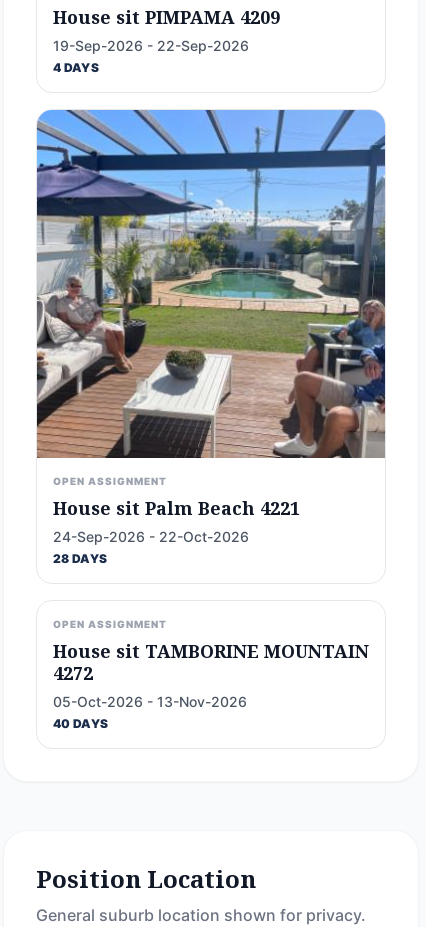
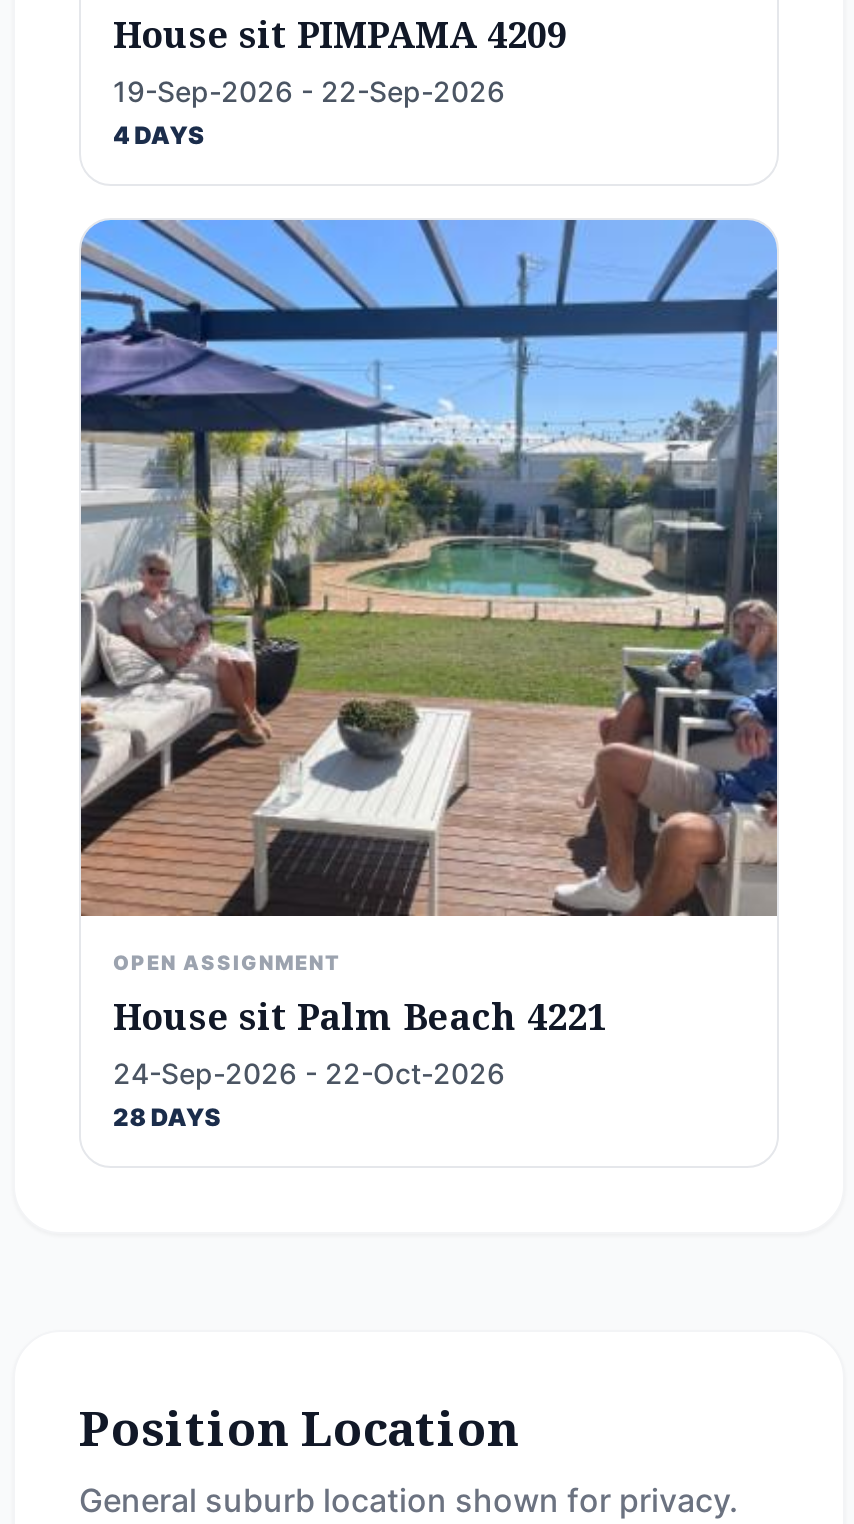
- OPEN ASSIGNMENT
- House sit TAMBORINE MOUNTAIN
- 4272
- 05-Oct-2026 - 13-Nov-2026
- 40 DAYS
